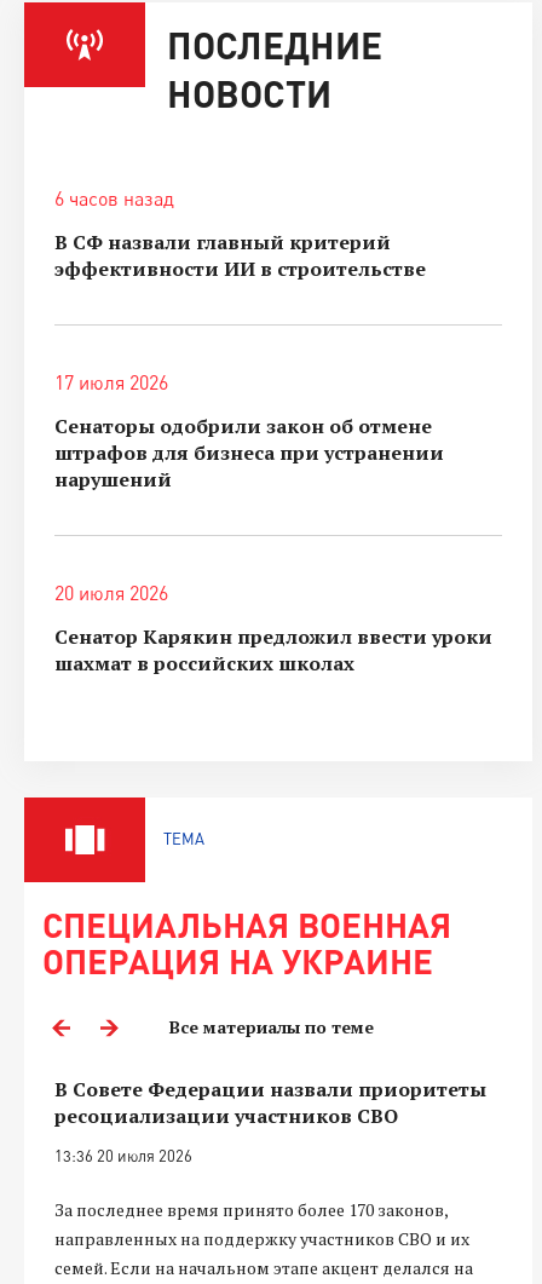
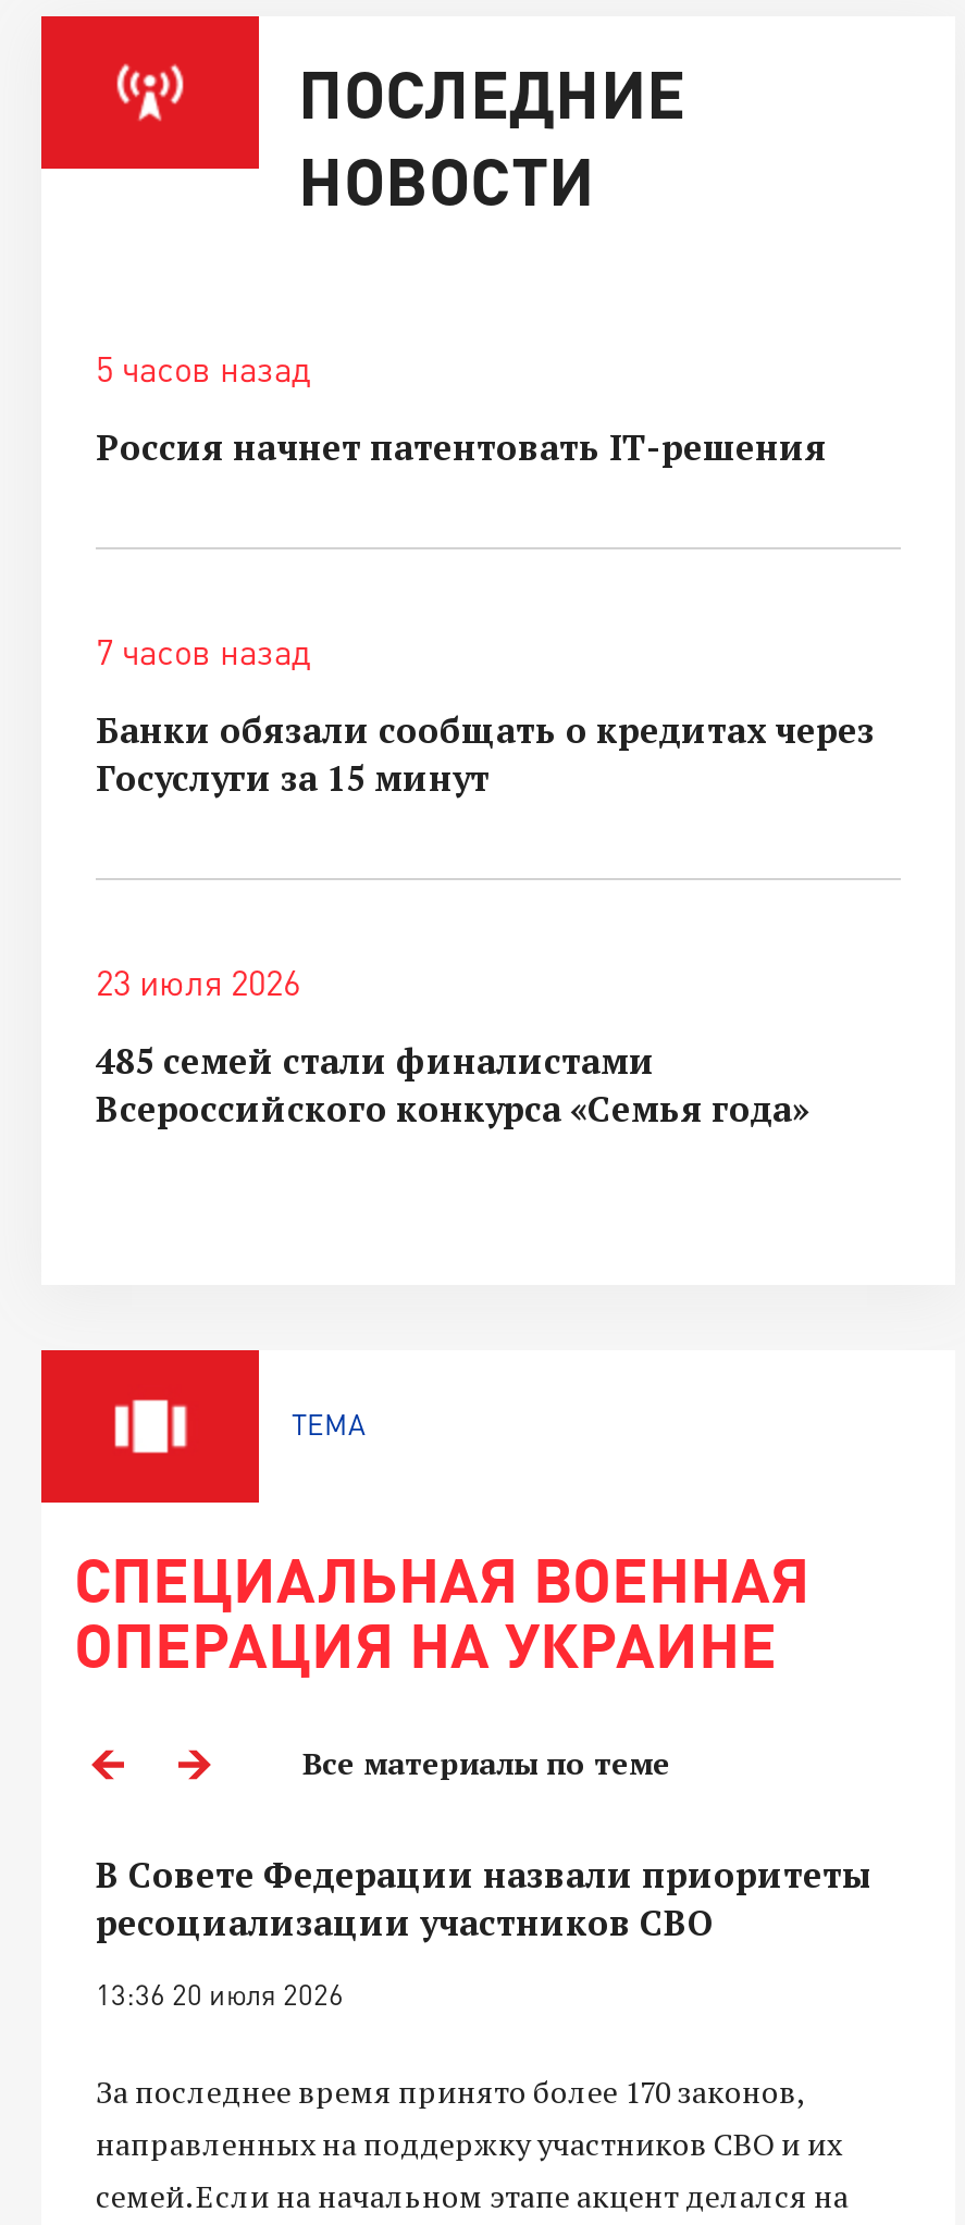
- 6 часов назад
+ 5 часов назад

- В СФ назвали главный критерий
- эффективности ИИ в строительстве
+ Россия начнет патентовать IT-решения

- 17 июля 2026
+ 7 часов назад

- Сенаторы одобрили закон об отмене
- штрафов для бизнеса при устранении
- нарушений
+ Банки обязали сообщать о кредитах через
+ Госуслуги за 15 минут

- 20 июля 2026
+ 23 июля 2026

- Сенатор Карякин предложил ввести уроки
- шахмат в российских школах
+ 485 семей стали финалистами
+ Всероссийского конкурса «Семья года»
